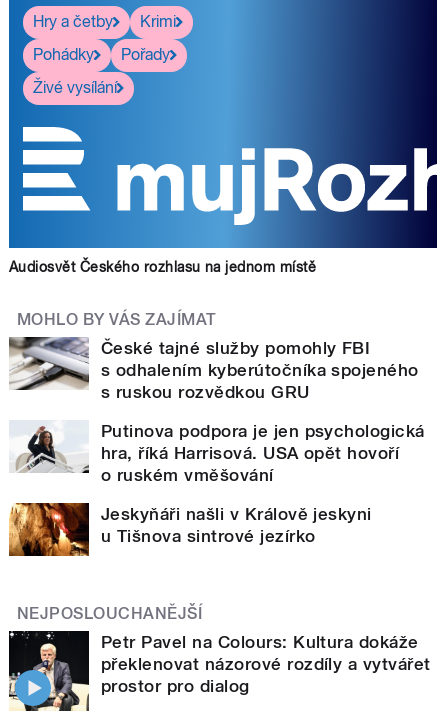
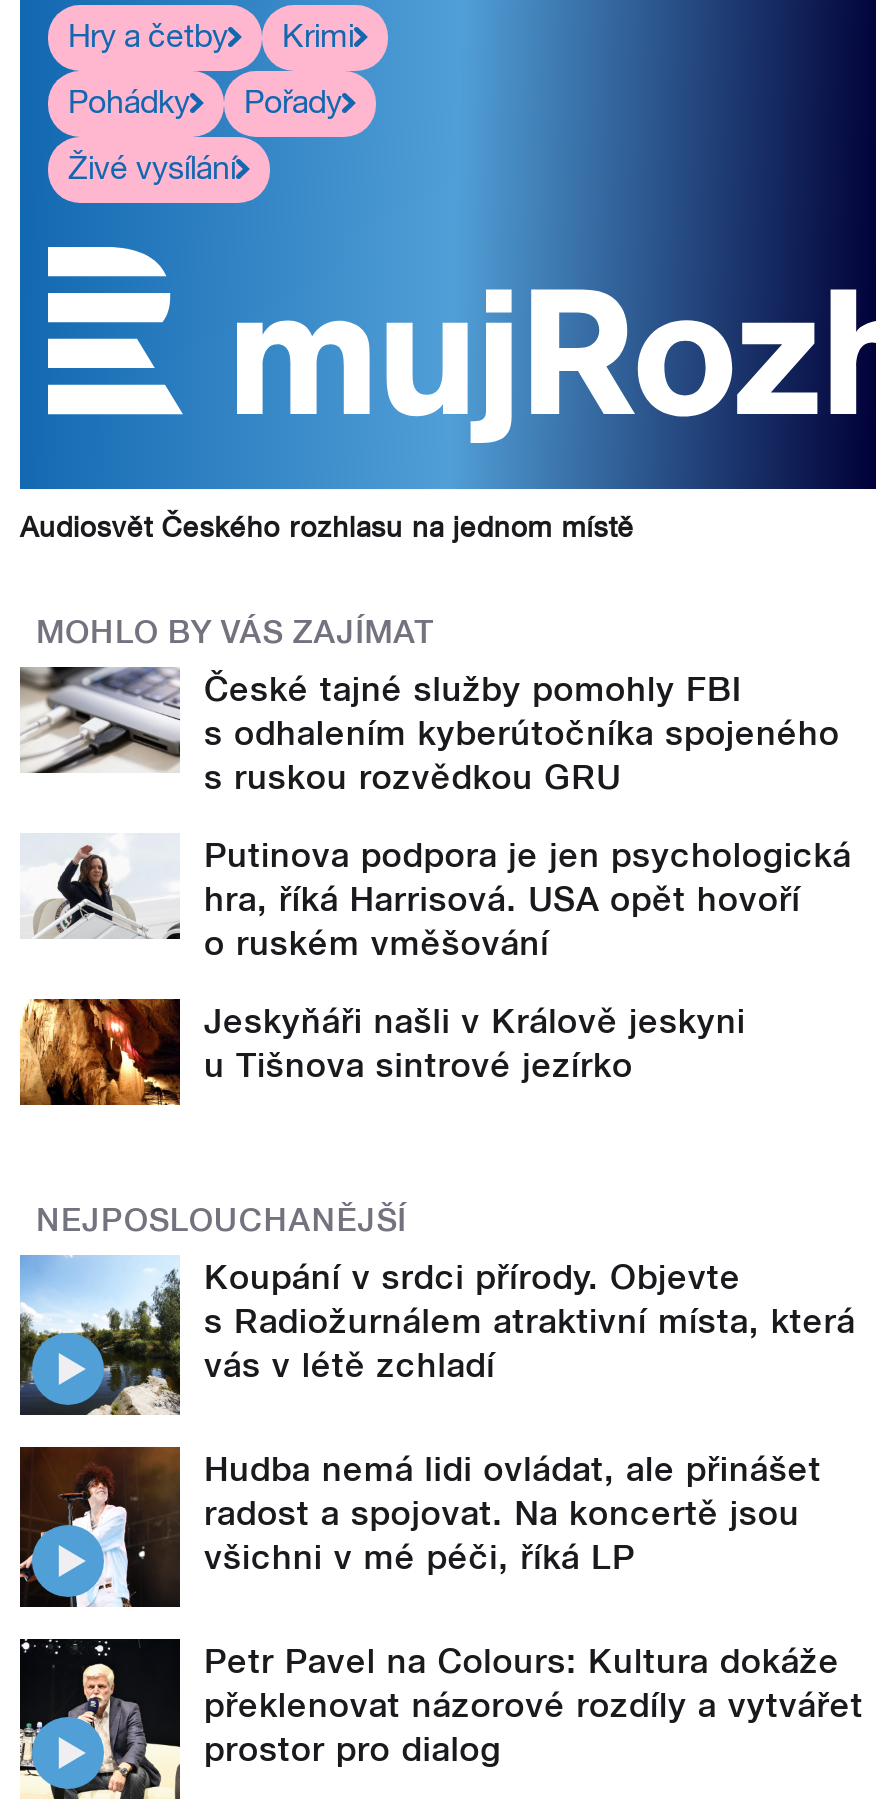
+ [image]
+ Koupání v srdci přírody. Objevte
+ s Radiožurnálem atraktivní místa, která
+ vás v létě zchladí
+ Hudba nemá lidi ovládat, ale přinášet
+ radost a spojovat. Na koncertě jsou
+ všichni v mé péči, říká LP

+ [image]
